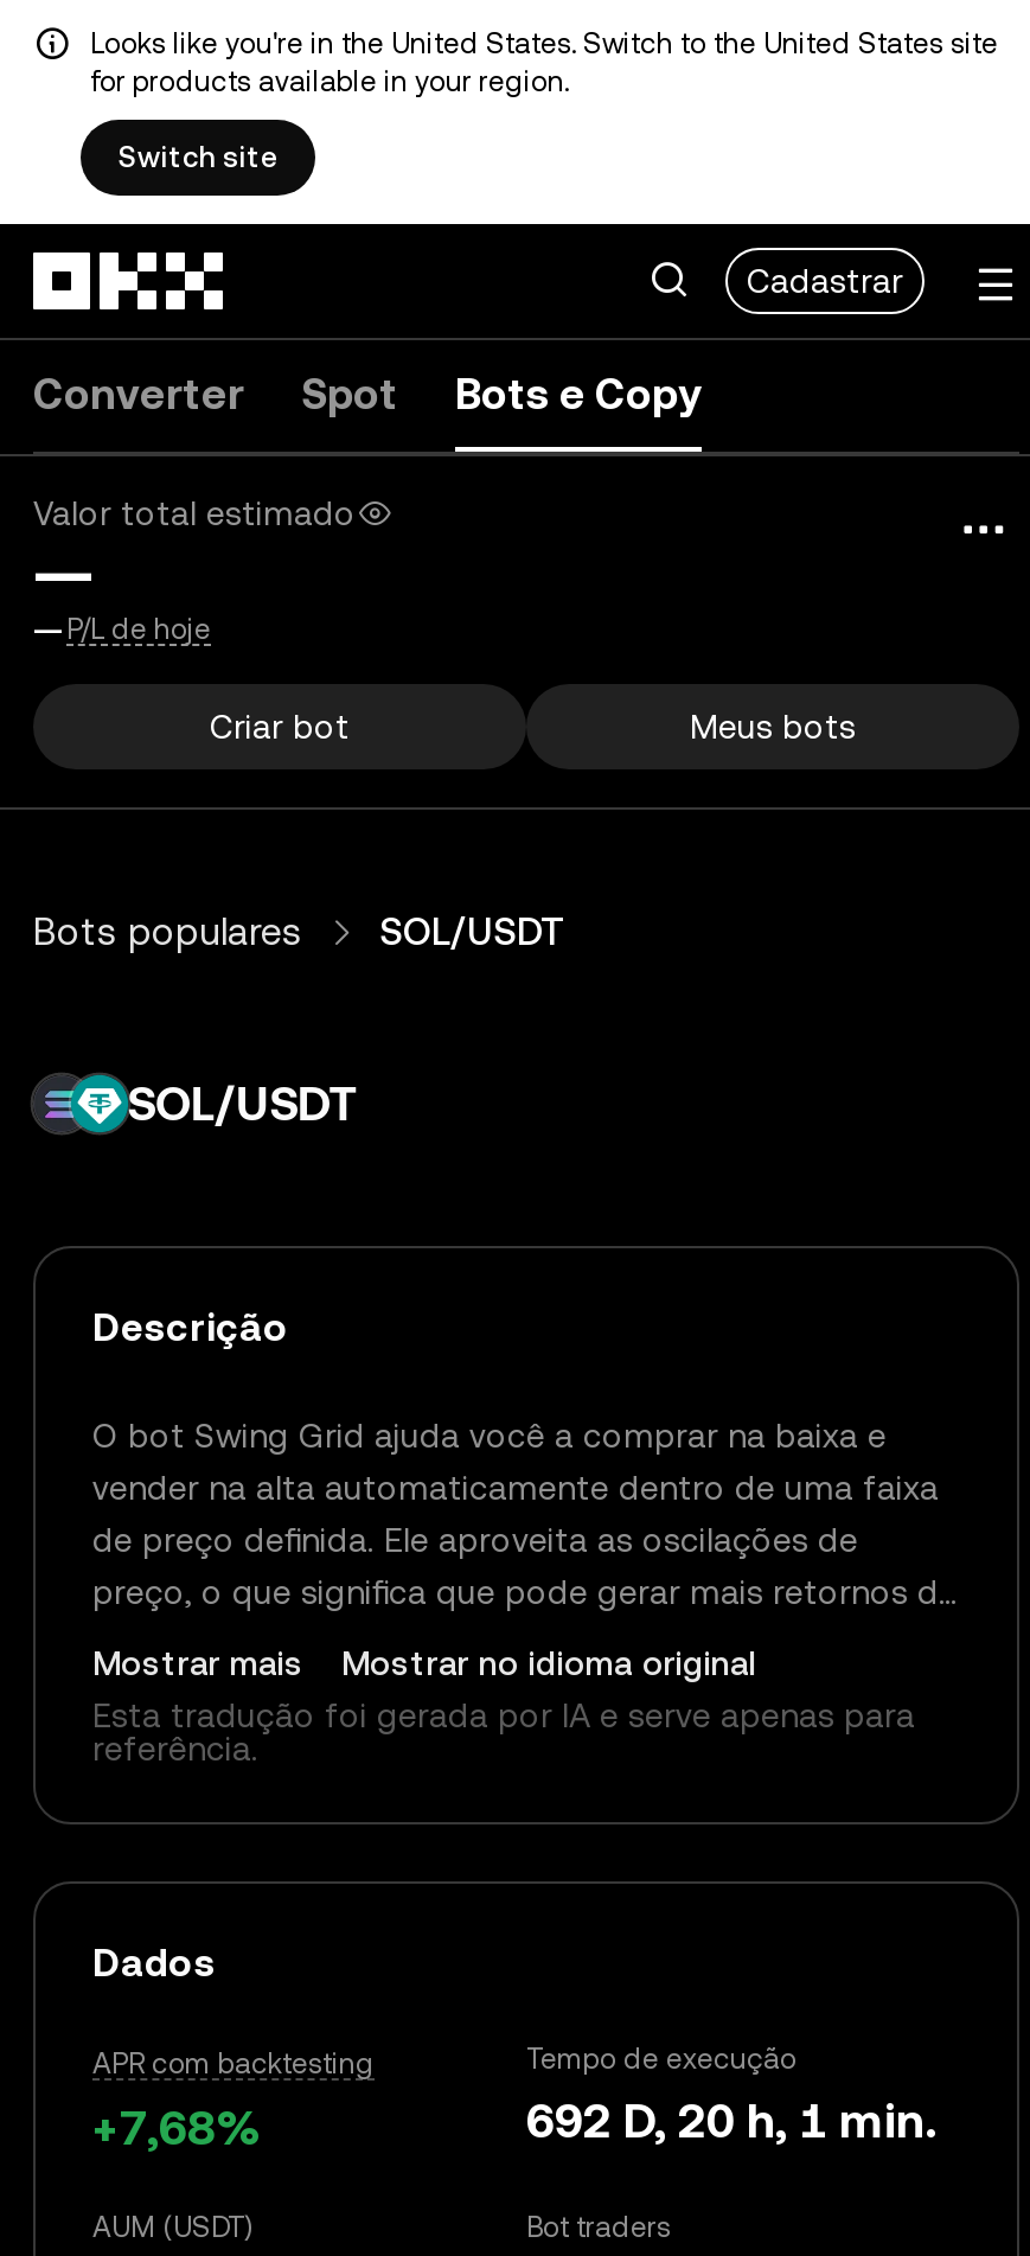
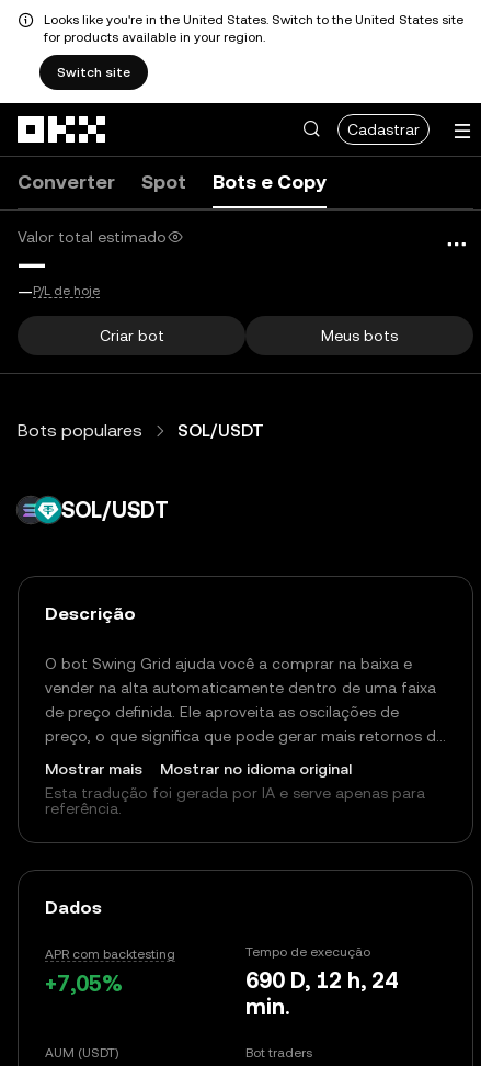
- +7,68%
+ +7,05%

- 692 D, 20 h, 1 min.
+ 690 D, 12 h, 24
+ min.
